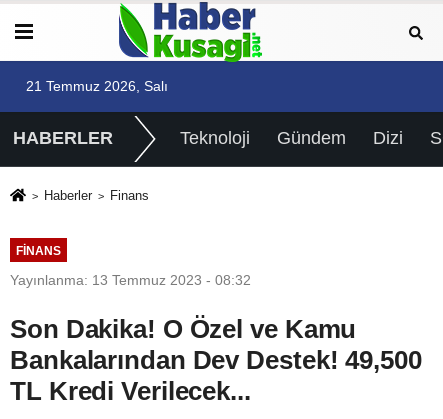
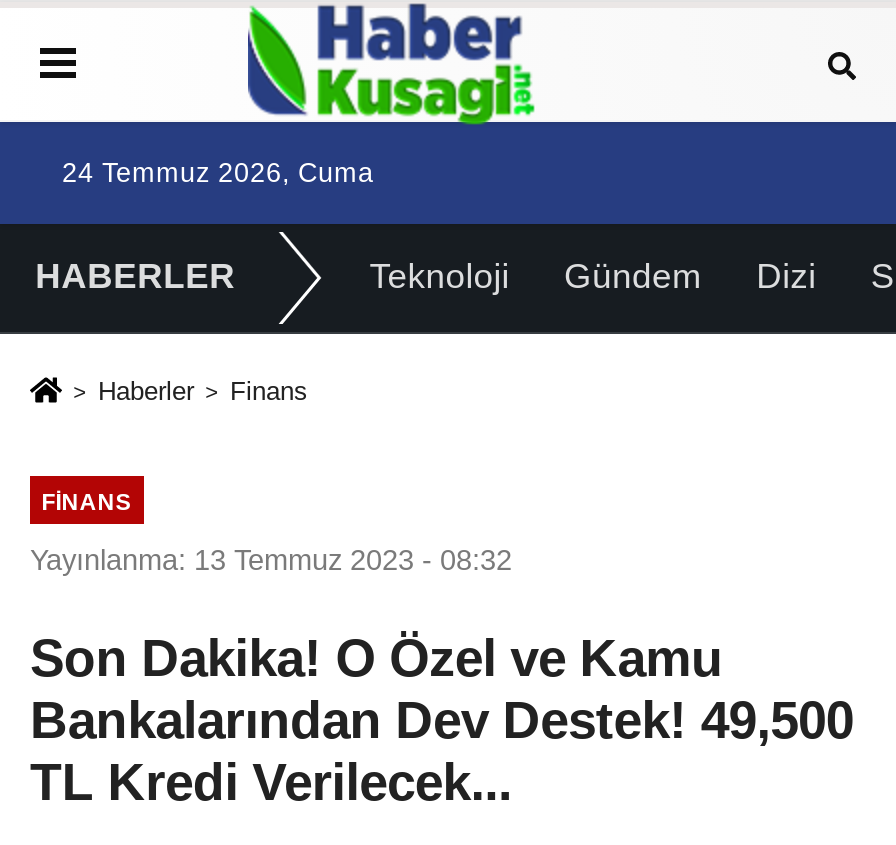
- 21 Temmuz 2026, Salı
+ 24 Temmuz 2026, Cuma
